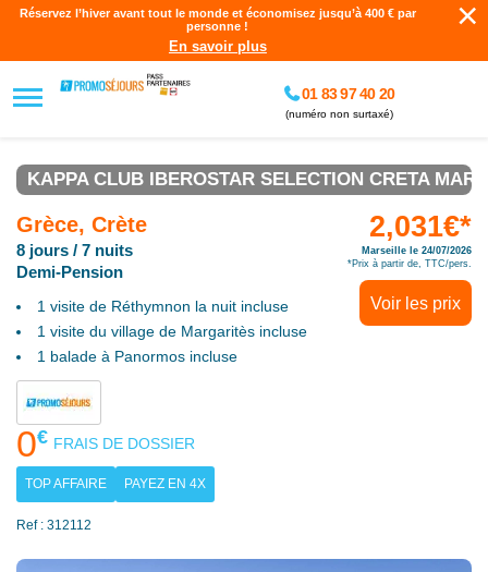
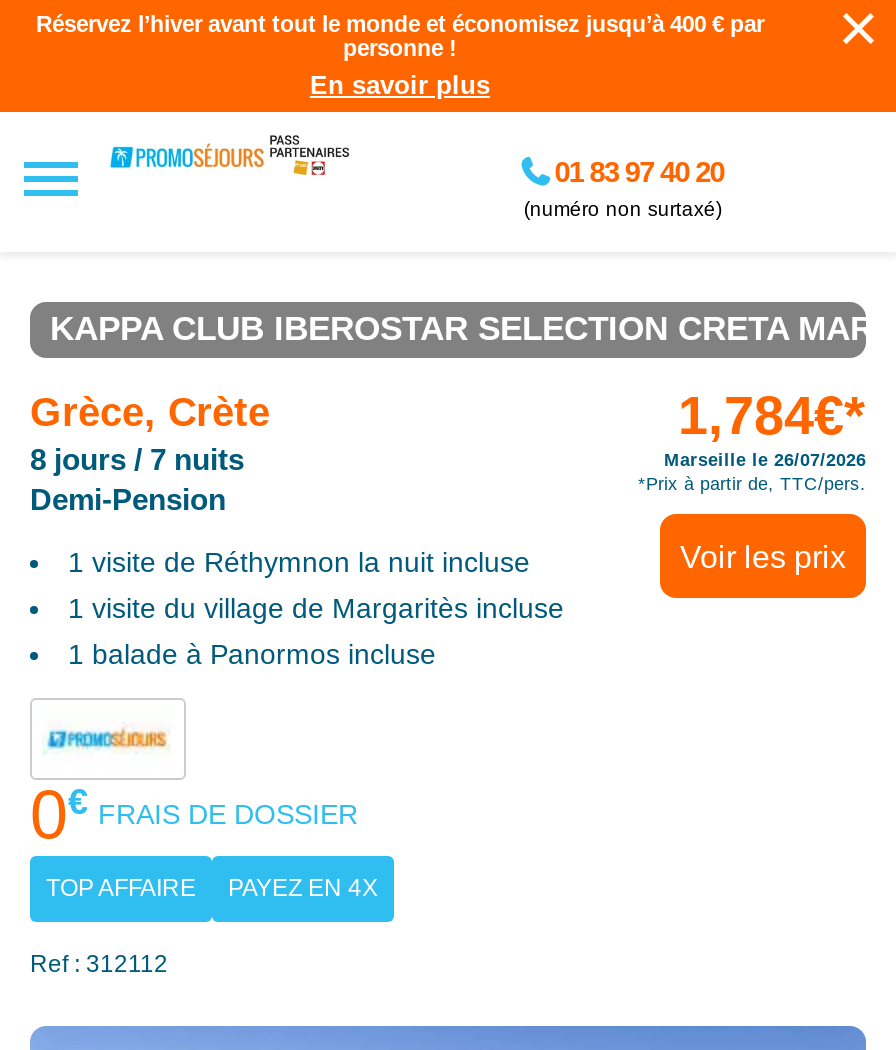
- 2,031€*
+ 1,784€*

- Marseille le 24/07/2026
+ Marseille le 26/07/2026
